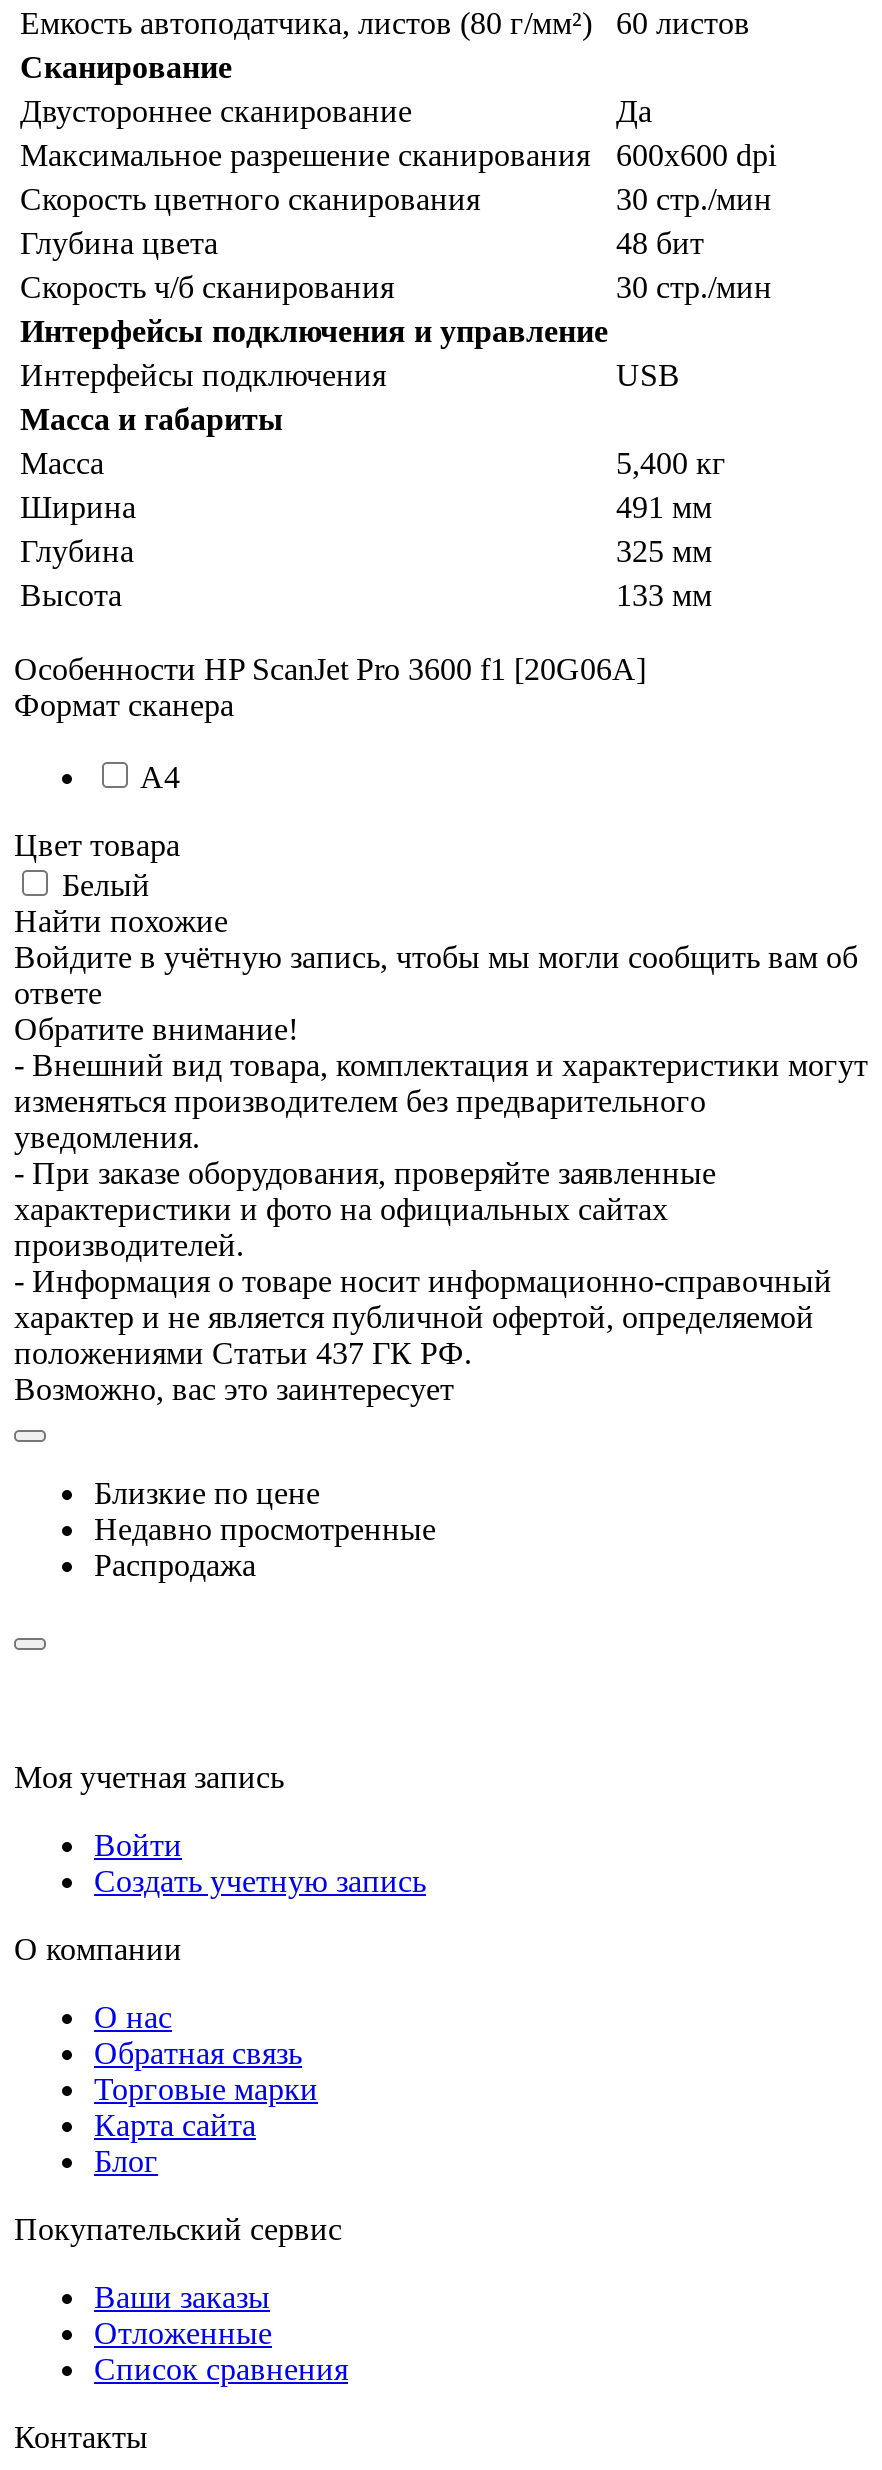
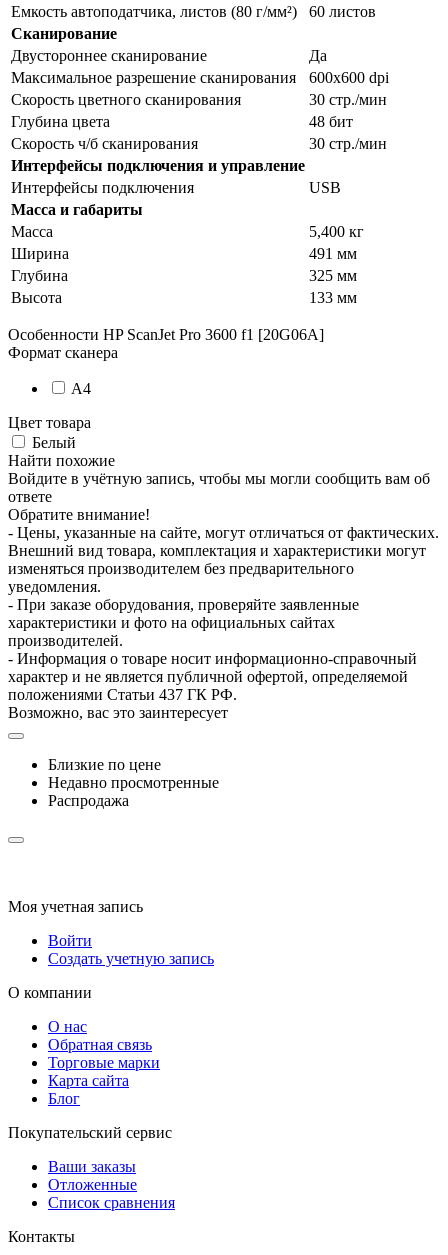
- - Внешний вид товара, комплектация и характеристики могут
+ - Цены, указанные на сайте, могут отличаться от фактических.
+ Внешний вид товара, комплектация и характеристики могут
